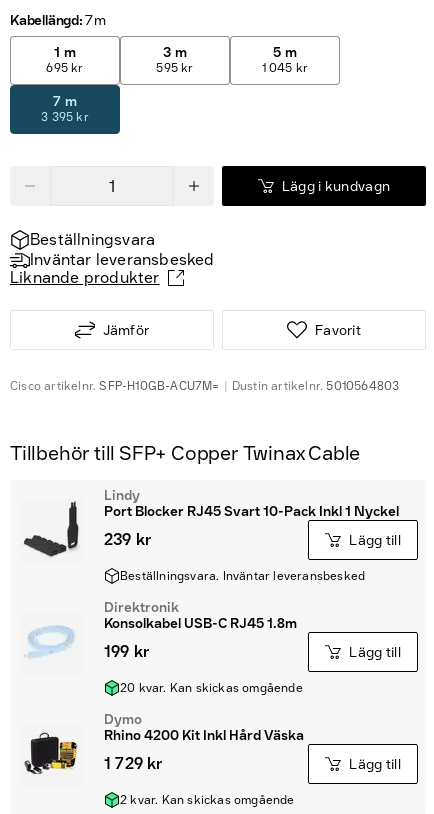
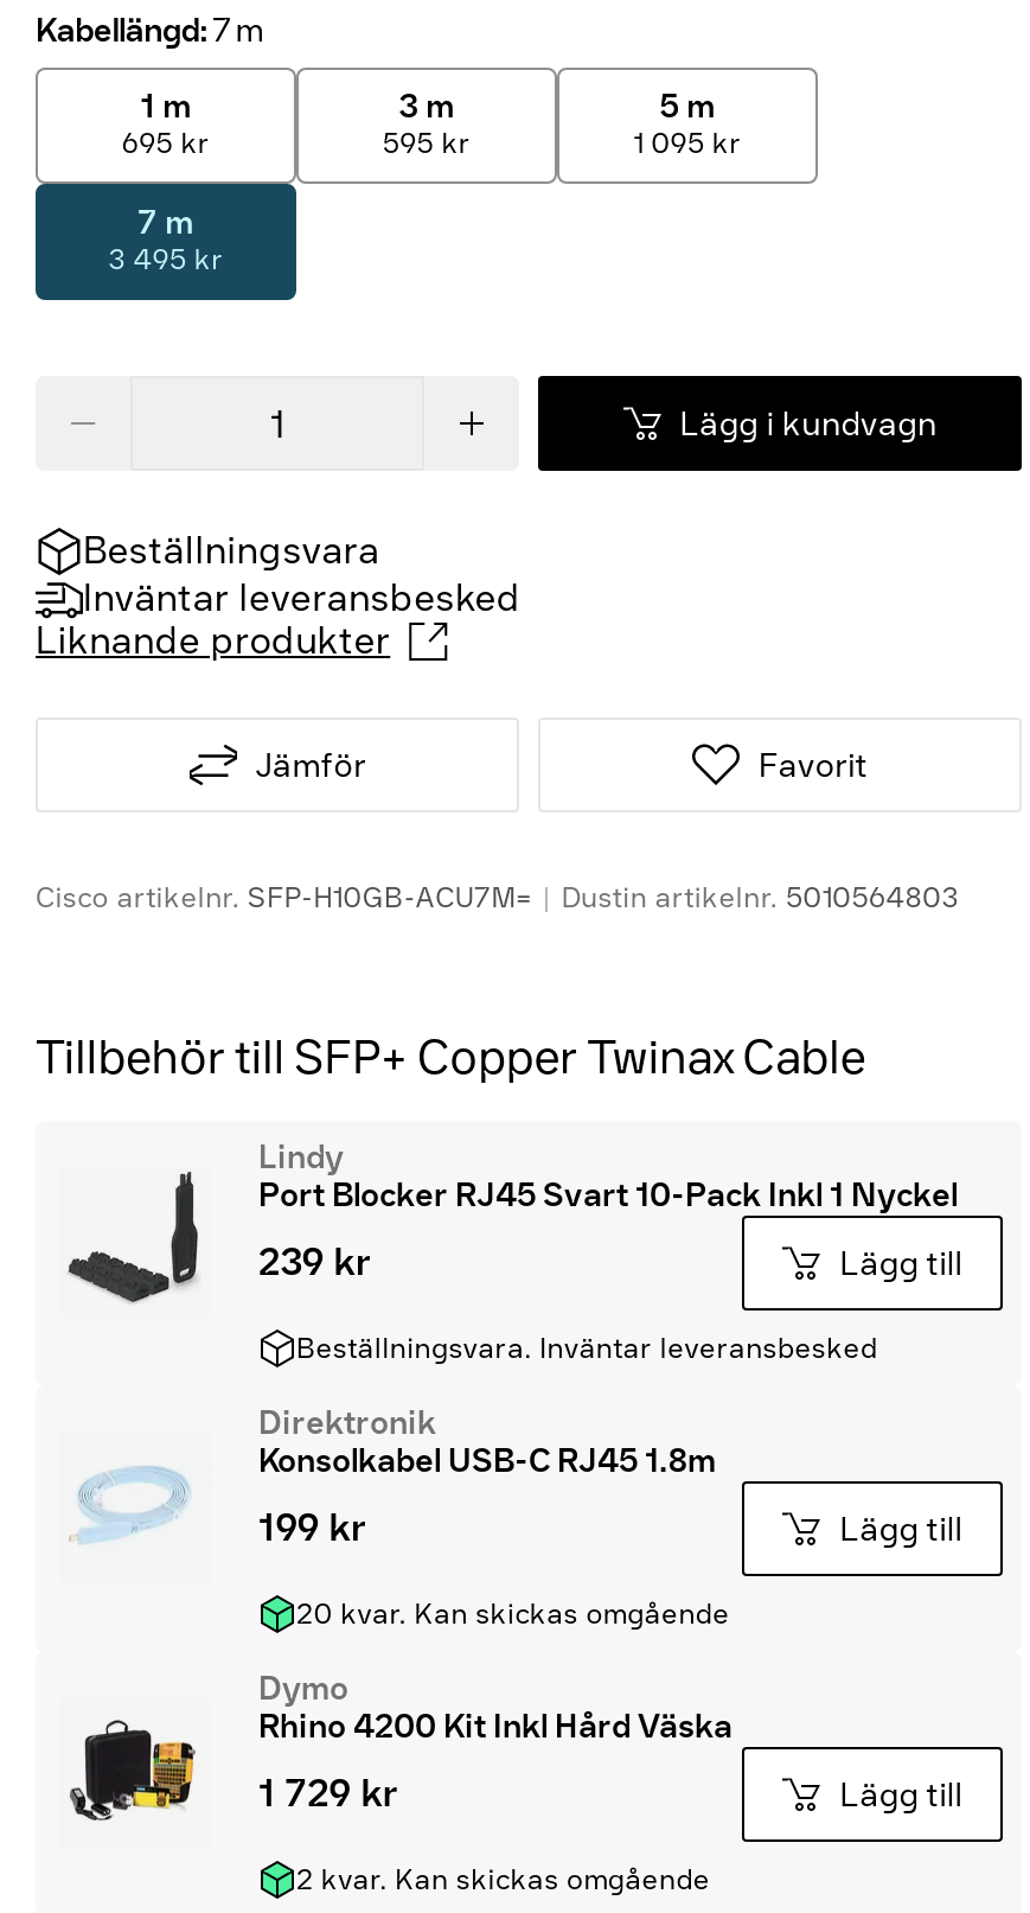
- 1 045 kr
+ 1 095 kr

- 3 395 kr
+ 3 495 kr
